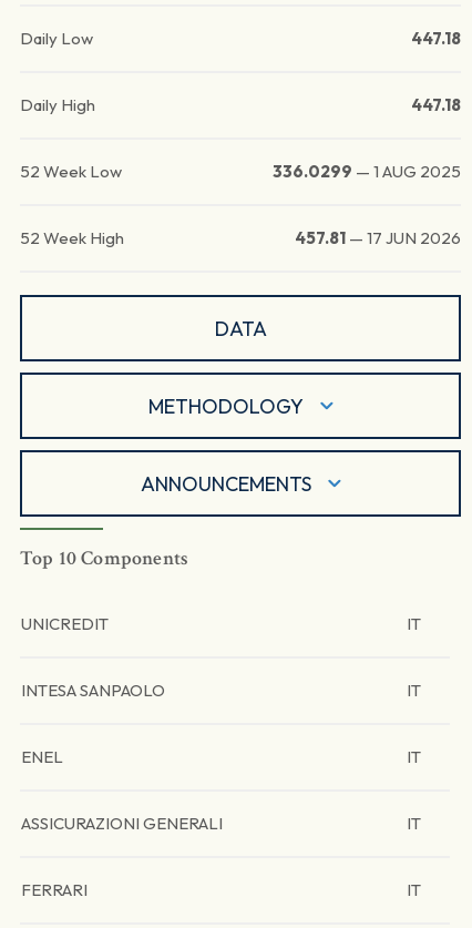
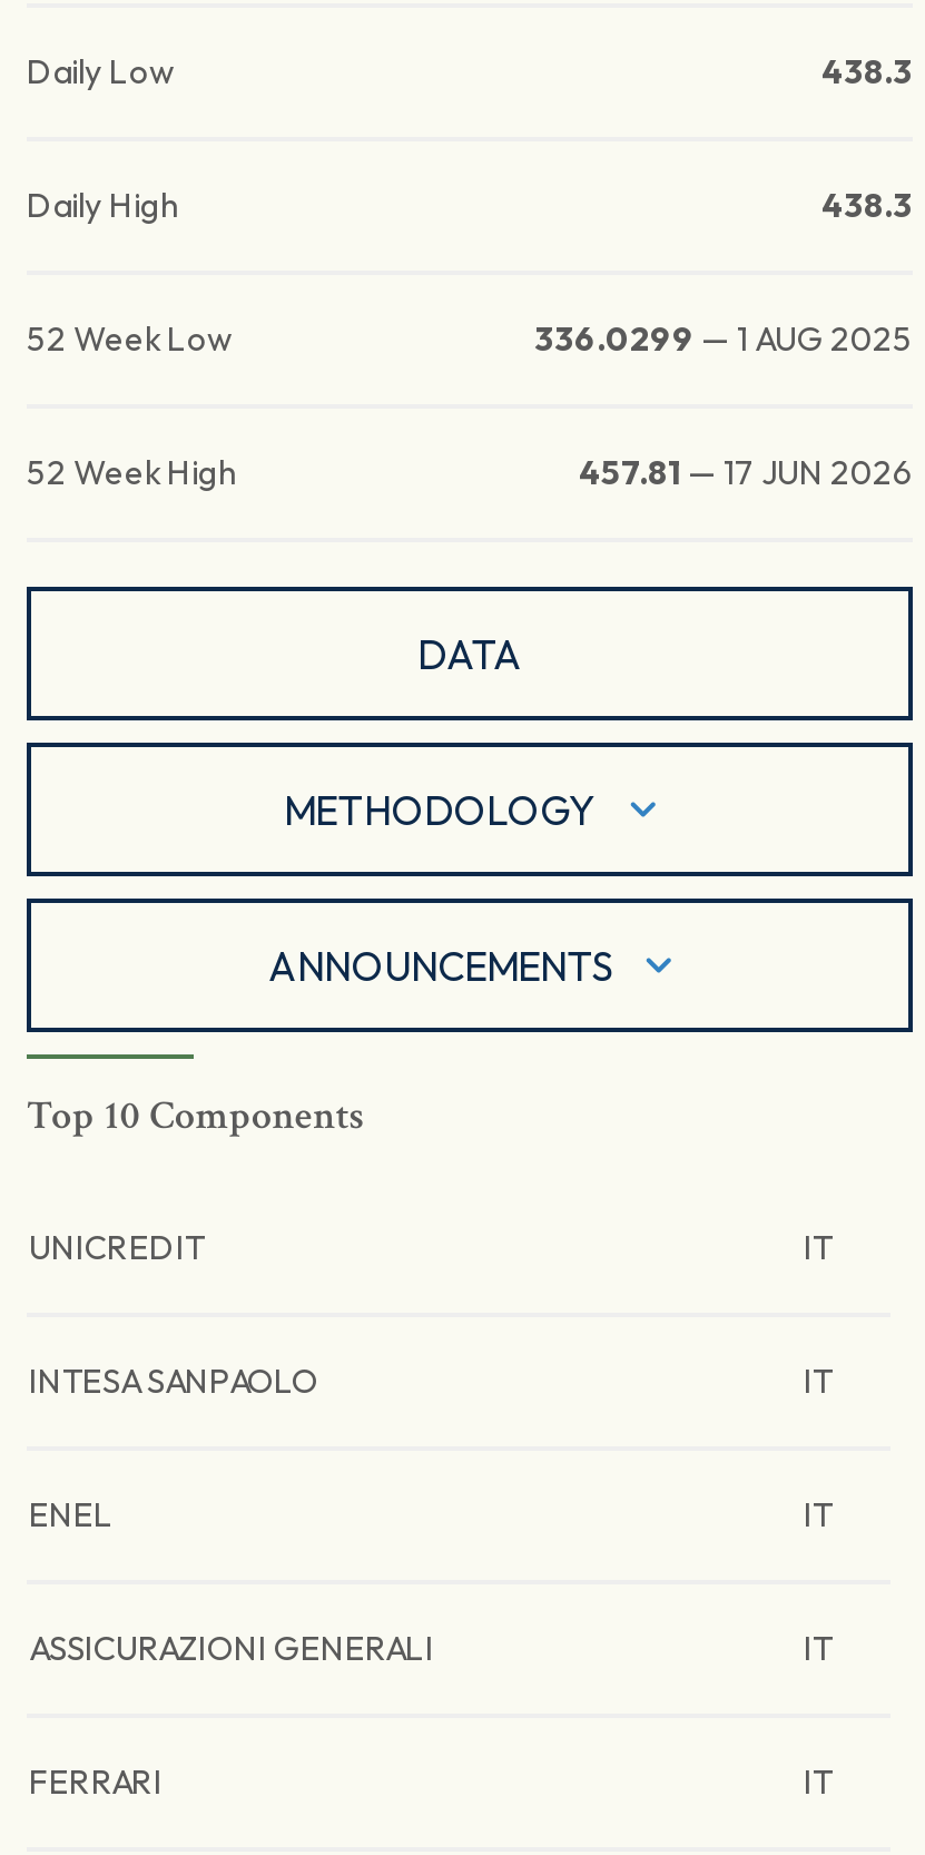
- 447.18
+ 438.3

- 447.18
+ 438.3
